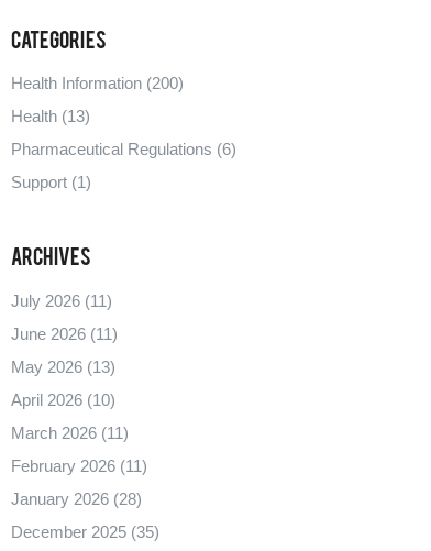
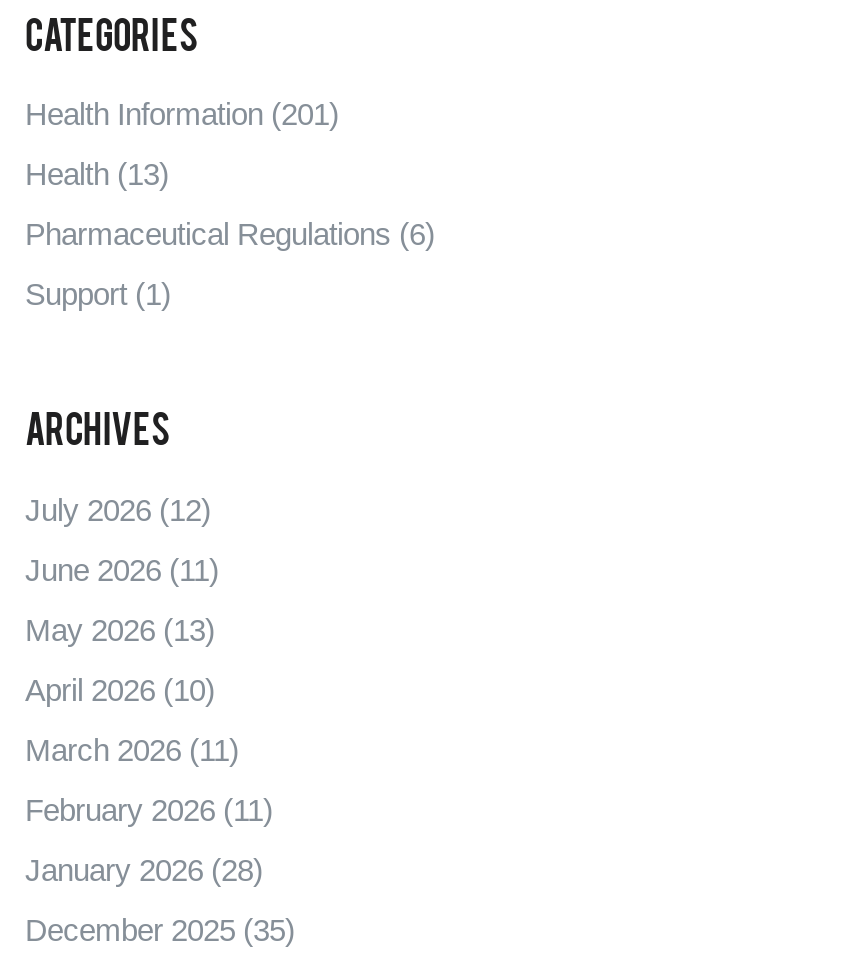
- Health Information (200)
+ Health Information (201)

- July 2026 (11)
+ July 2026 (12)
